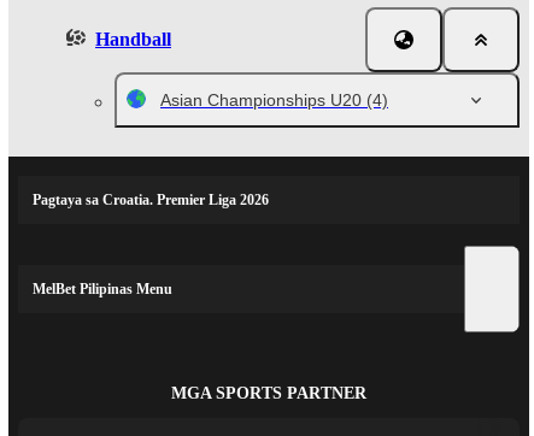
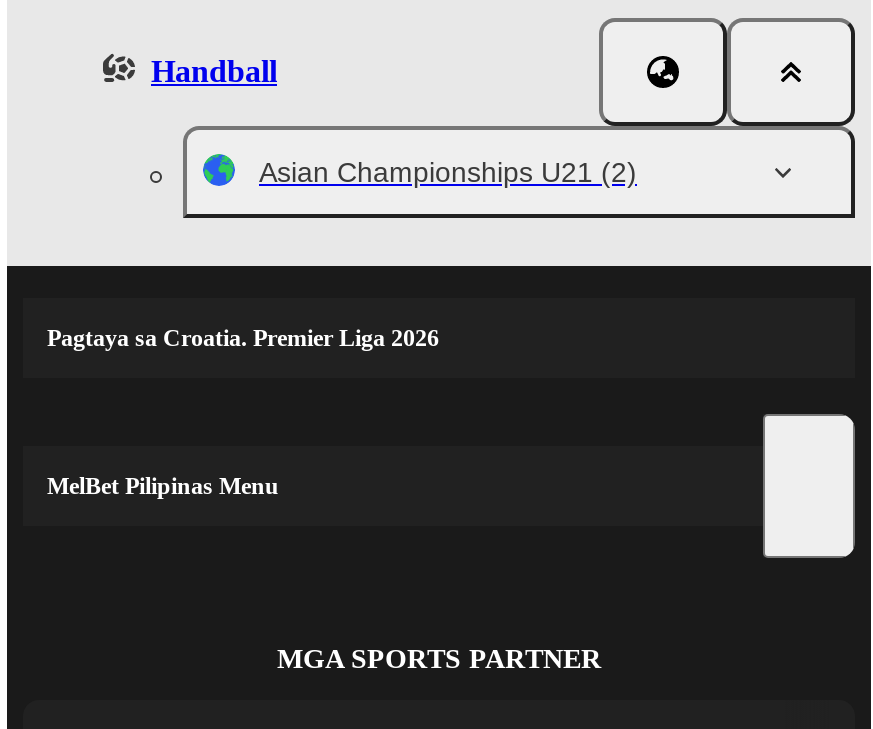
- Asian Championships U20 (4)
+ Asian Championships U21 (2)
